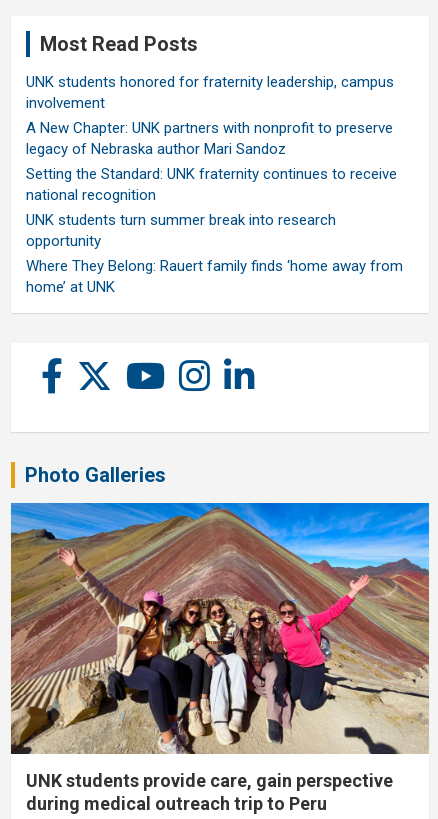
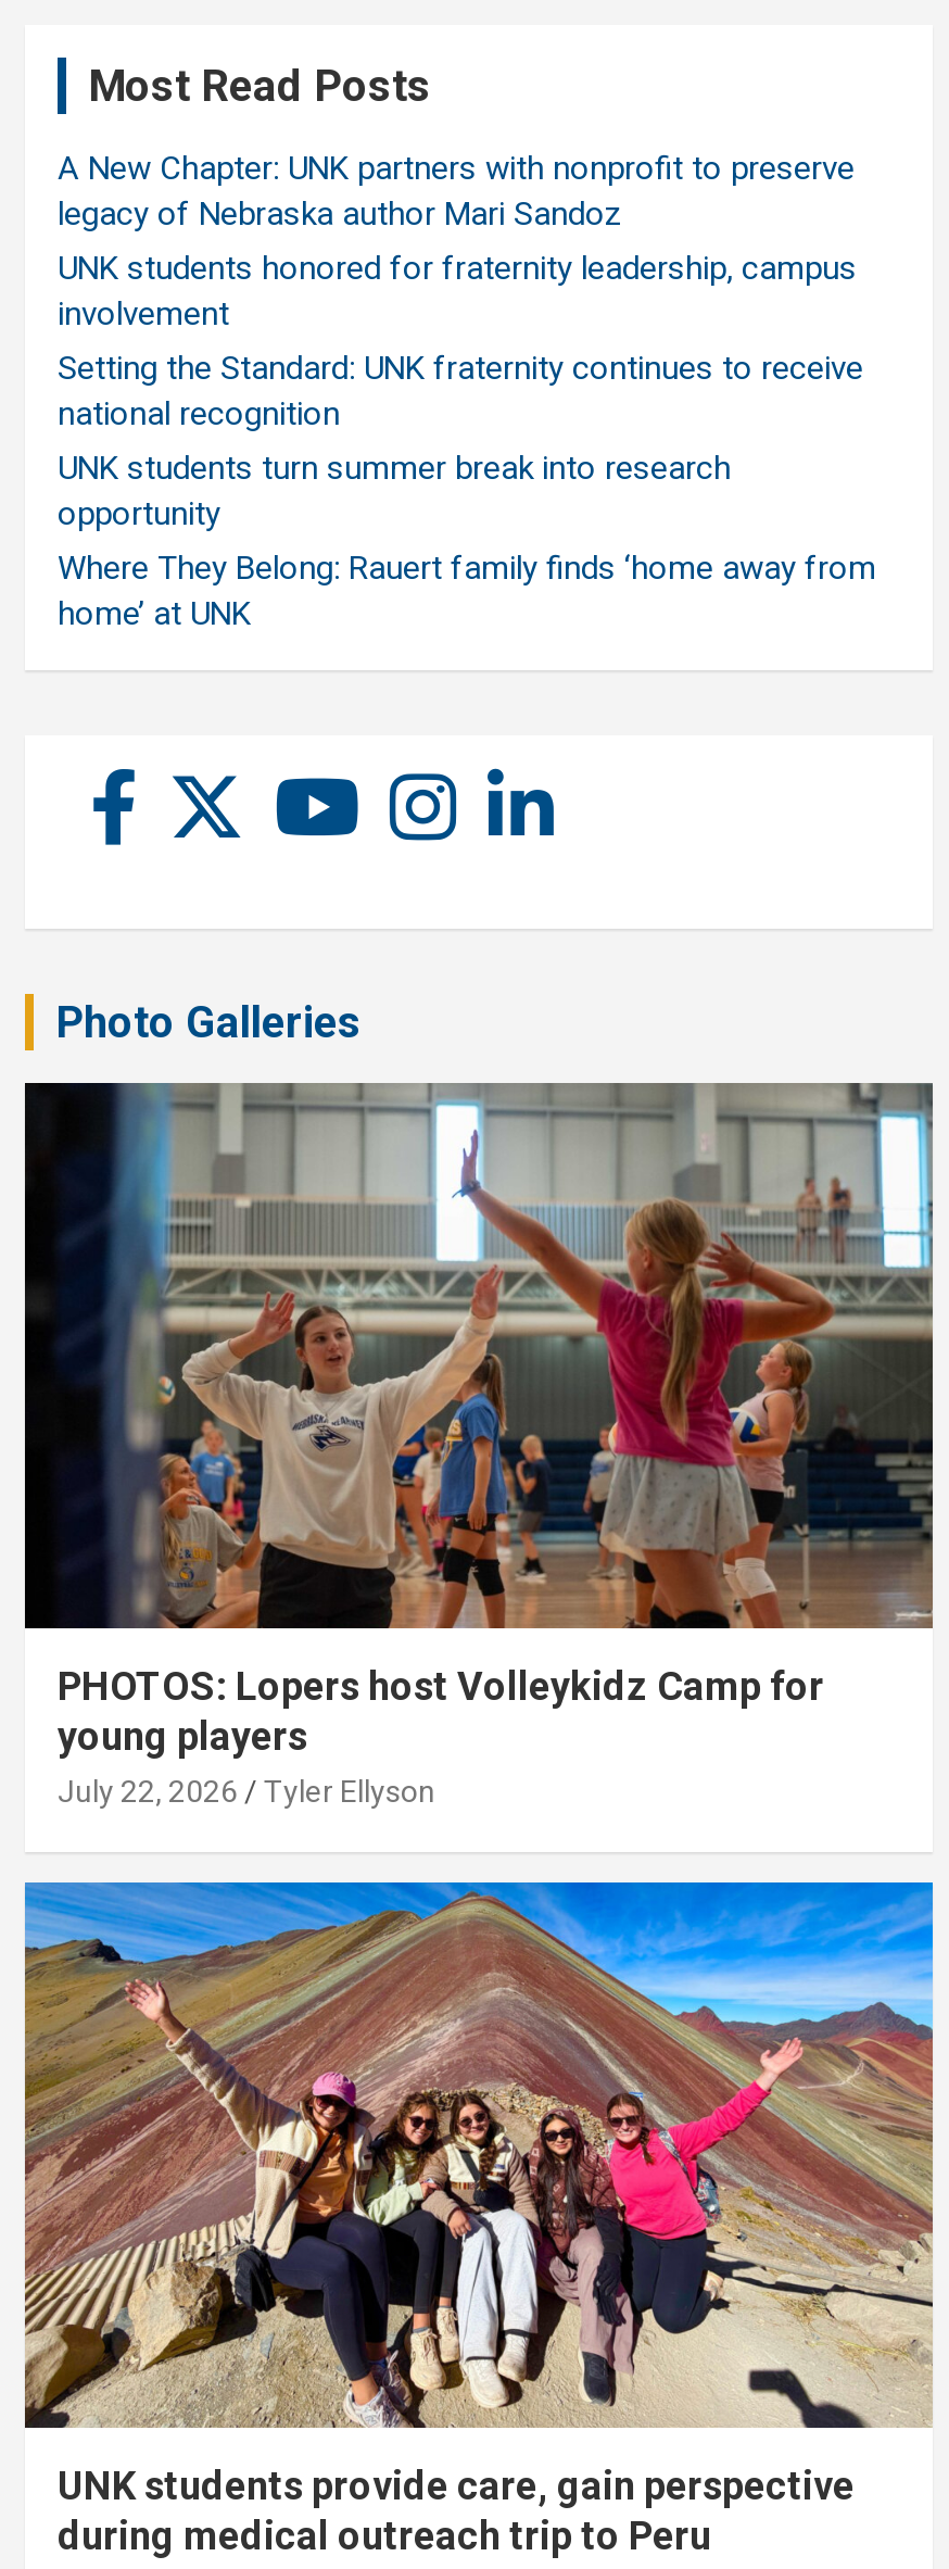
moved up: A New Chapter: UNK partners with nonprofit to preserve | legacy of Nebraska author Mari Sandoz

+ [image]
+ PHOTOS: Lopers host Volleykidz Camp for
+ young players
+ July 22, 2026
+ Tyler Ellyson
